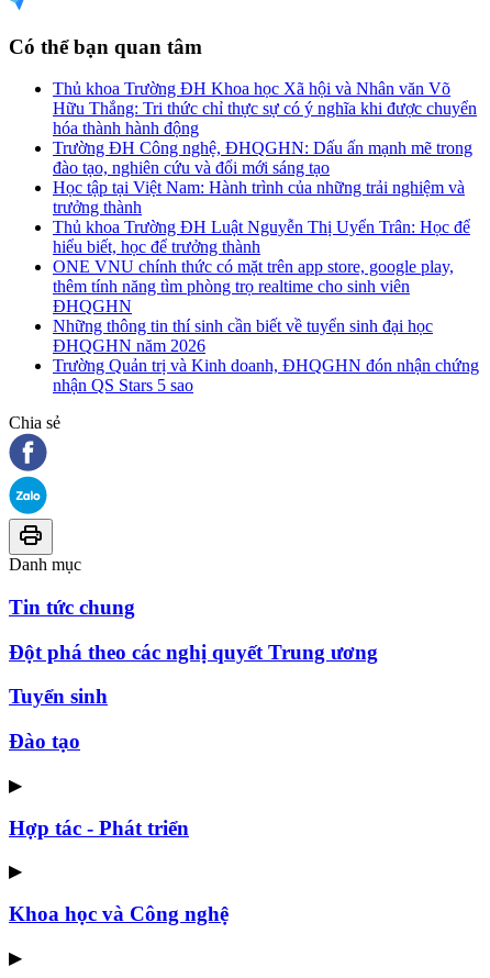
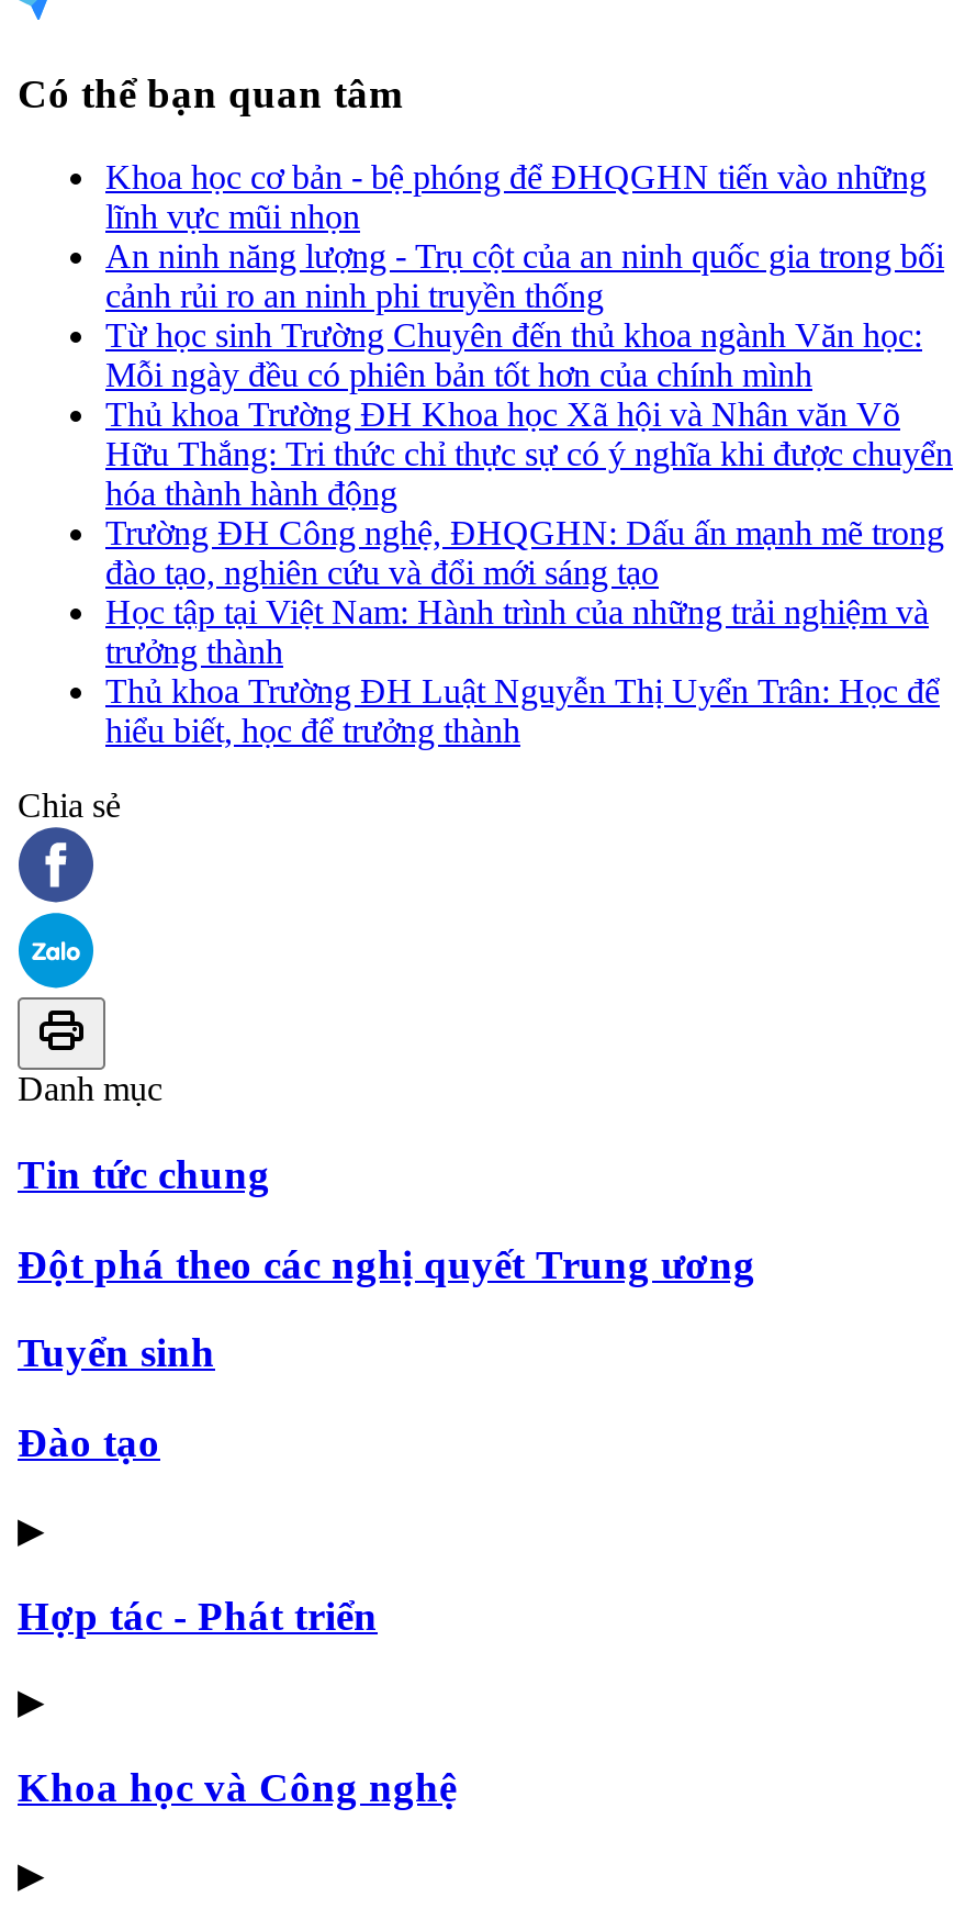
+ Khoa học cơ bản - bệ phóng để ĐHQGHN tiến vào những
+ lĩnh vực mũi nhọn
+ An ninh năng lượng - Trụ cột của an ninh quốc gia trong bối
+ cảnh rủi ro an ninh phi truyền thống
+ Từ học sinh Trường Chuyên đến thủ khoa ngành Văn học:
+ Mỗi ngày đều có phiên bản tốt hơn của chính mình

moved down: Thủ khoa Trường ĐH Khoa học Xã hội và Nhân văn Võ | Hữu Thắng: Tri thức chỉ thực sự có ý nghĩa khi được chuyển | hóa thành hành động | ... | Thủ khoa Trường ĐH Luật Nguyễn Thị Uyển Trân: Học để | hiểu biết, học để trưởng thành

- ONE VNU chính thức có mặt trên app store, google play,
- thêm tính năng tìm phòng trọ realtime cho sinh viên
- ĐHQGHN
- Những thông tin thí sinh cần biết về tuyển sinh đại học
- ĐHQGHN năm 2026
- Trường Quản trị và Kinh doanh, ĐHQGHN đón nhận chứng
- nhận QS Stars 5 sao
